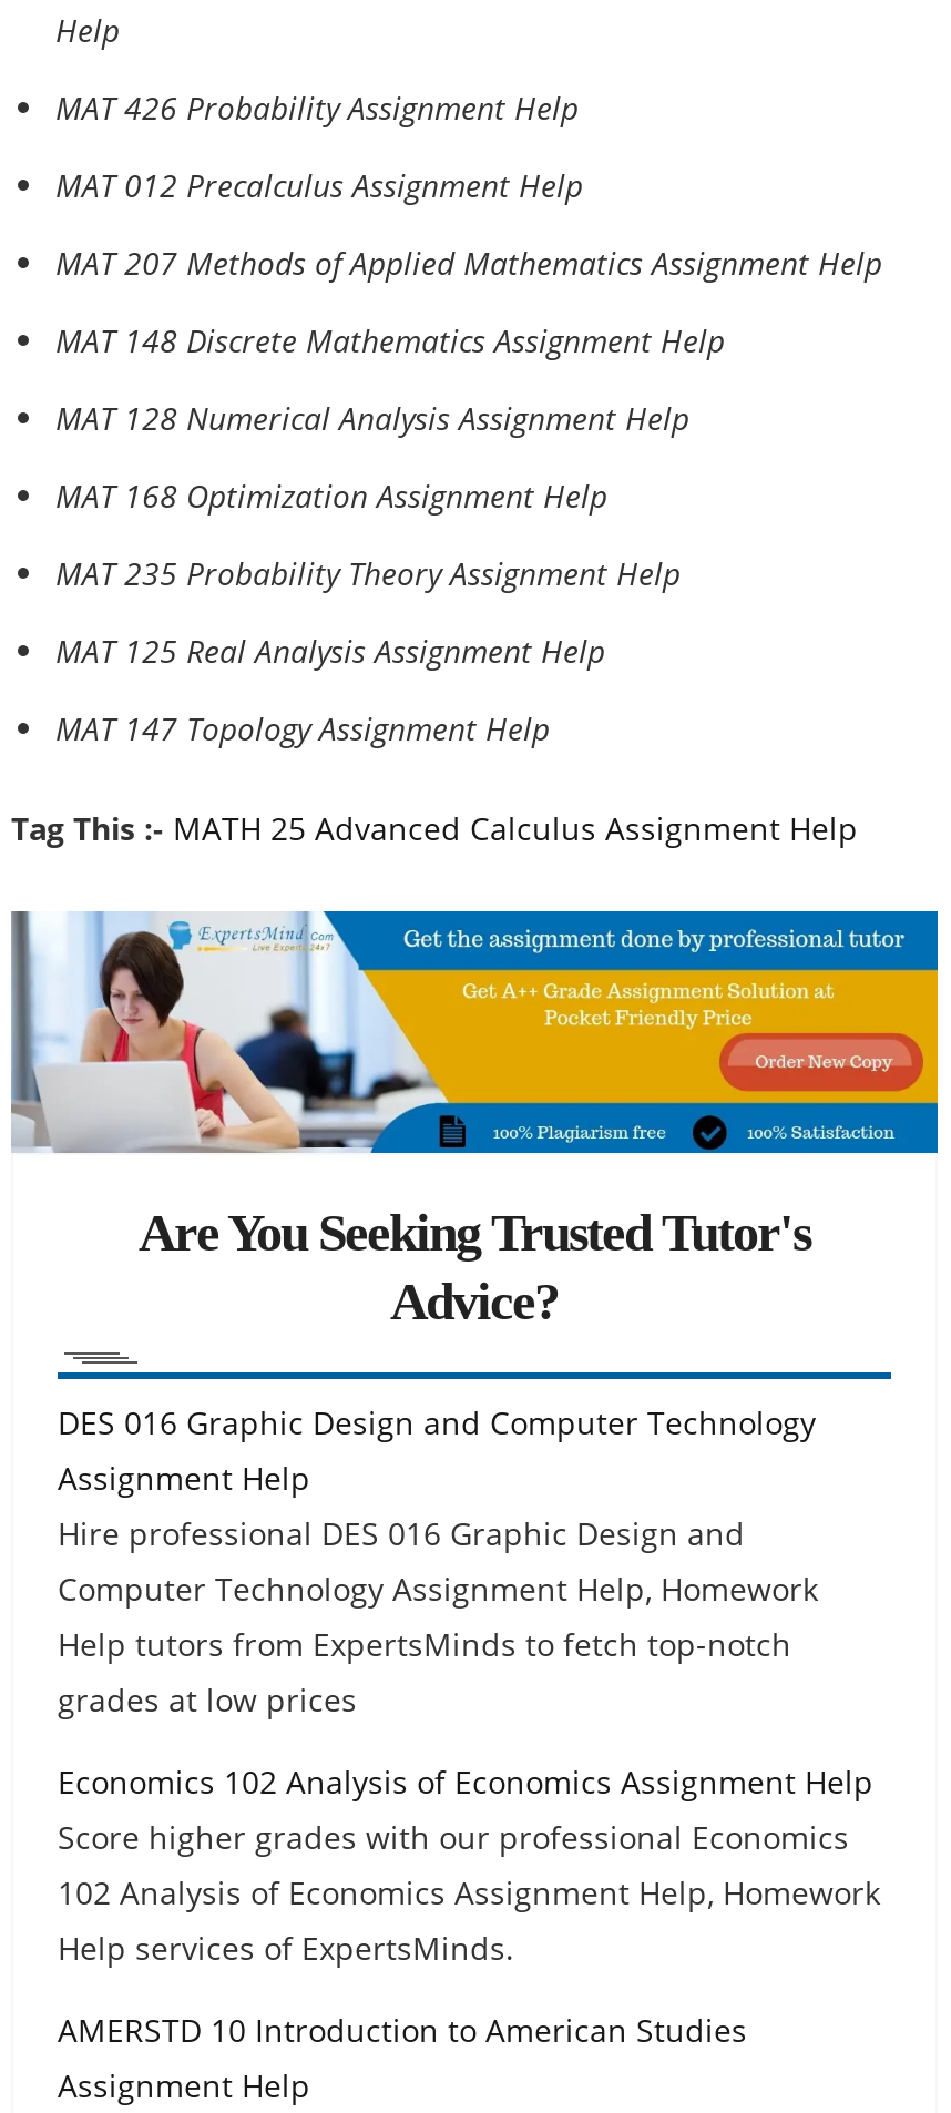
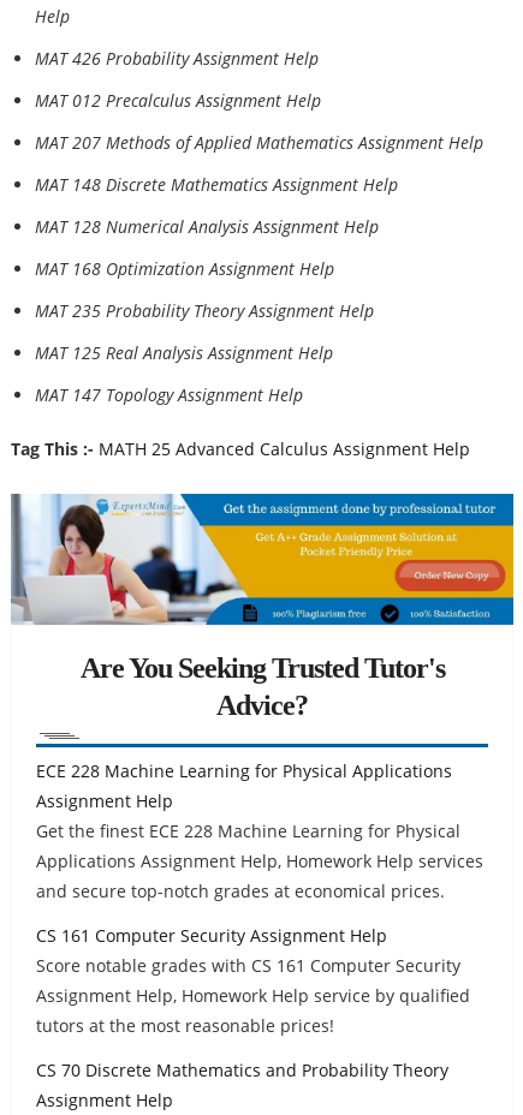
- DES 016 Graphic Design and Computer Technology
+ ECE 228 Machine Learning for Physical Applications

- Hire professional DES 016 Graphic Design and
- Computer Technology Assignment Help, Homework
- Help tutors from ExpertsMinds to fetch top-notch
- grades at low prices
+ Get the finest ECE 228 Machine Learning for Physical
+ Applications Assignment Help, Homework Help services
+ and secure top-notch grades at economical prices.

- Economics 102 Analysis of Economics Assignment Help
- Score higher grades with our professional Economics
- 102 Analysis of Economics Assignment Help, Homework
- Help services of ExpertsMinds.
+ CS 161 Computer Security Assignment Help
+ Score notable grades with CS 161 Computer Security
+ Assignment Help, Homework Help service by qualified
+ tutors at the most reasonable prices!

- AMERSTD 10 Introduction to American Studies
+ CS 70 Discrete Mathematics and Probability Theory
